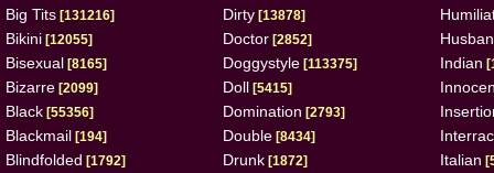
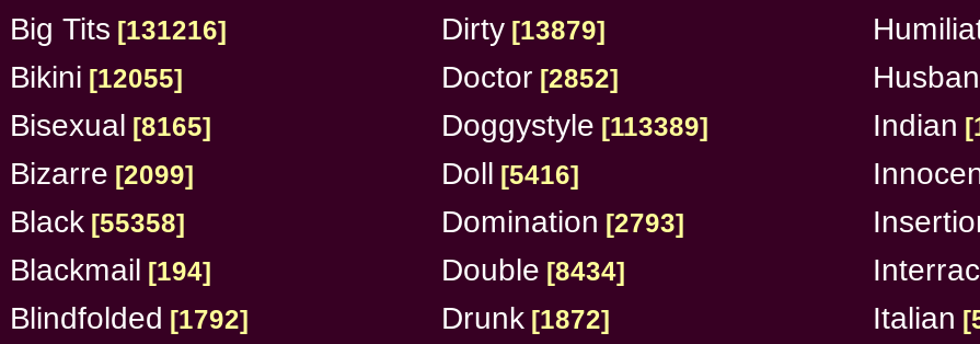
- Dirty [13878]
+ Dirty [13879]

- Doggystyle [113375]
+ Doggystyle [113389]

- Doll [5415]
+ Doll [5416]

- Black [55356]
+ Black [55358]
